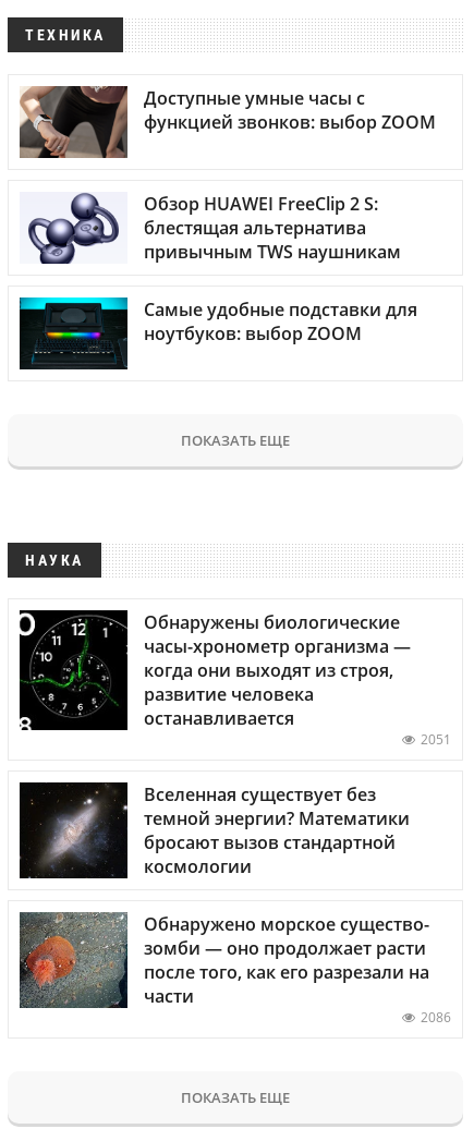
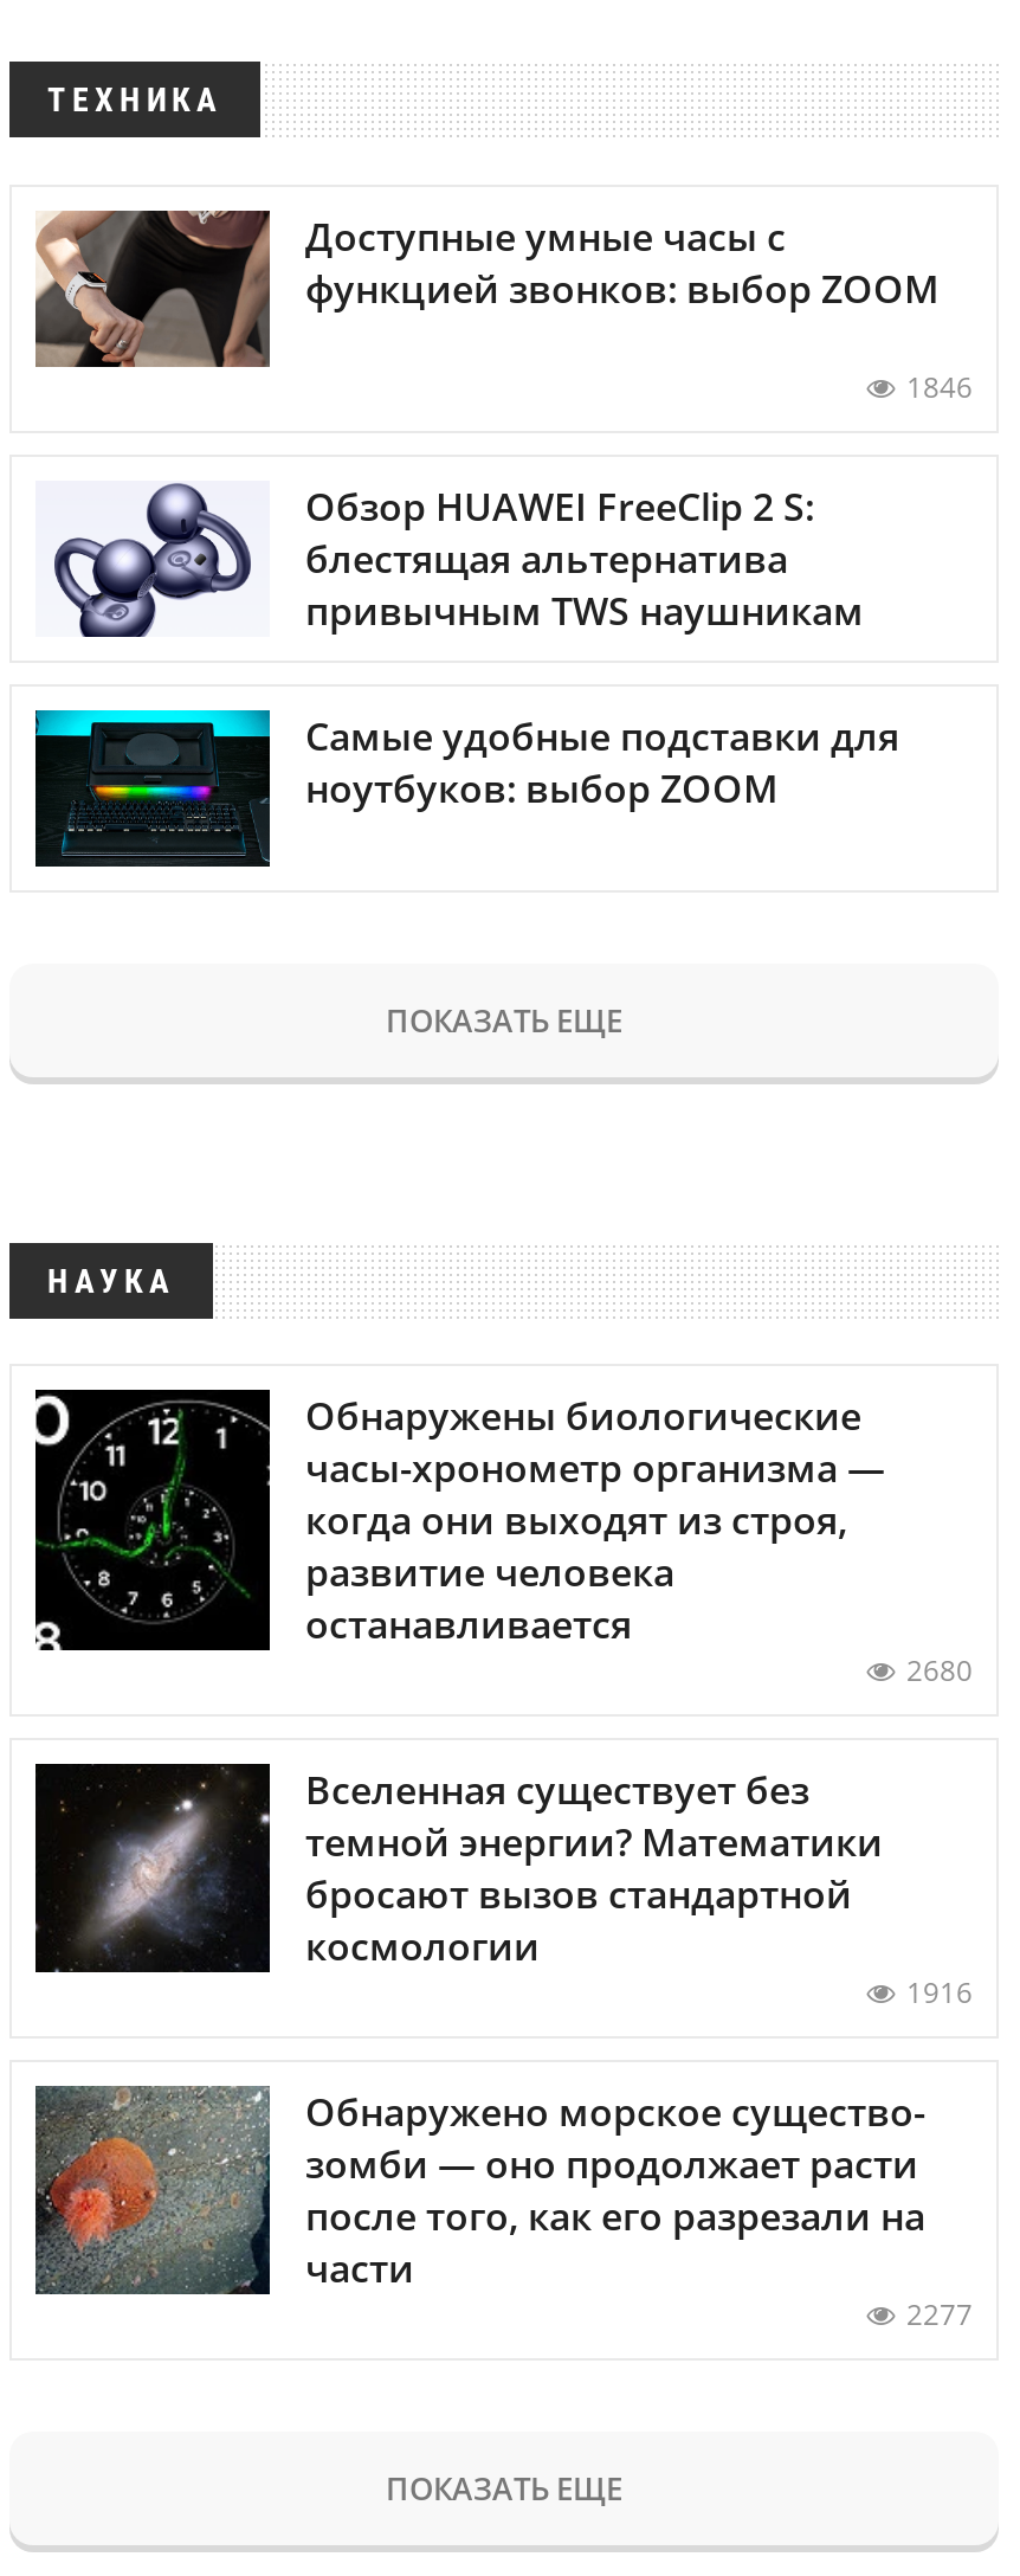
+ 1846

- 2051
+ 2680

+ 1916

- 2086
+ 2277
